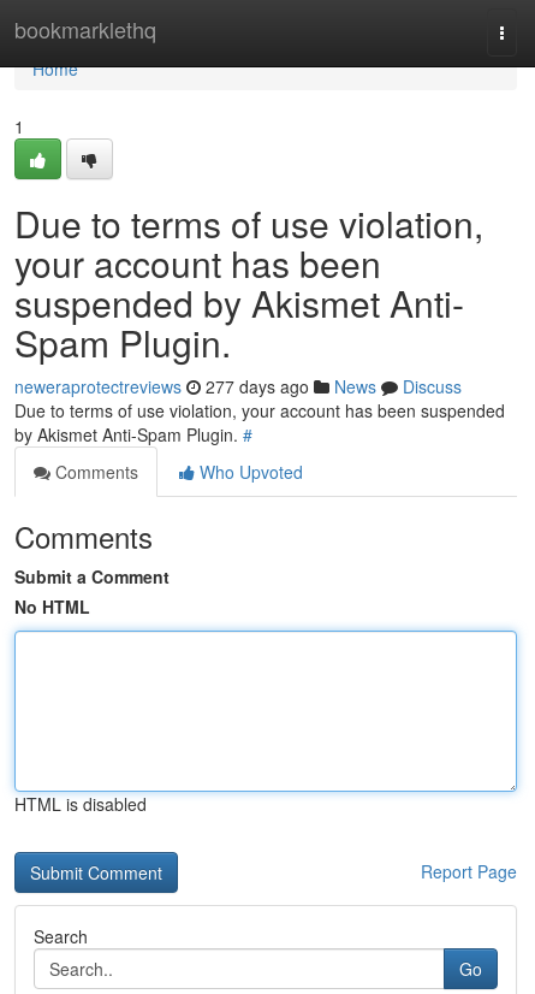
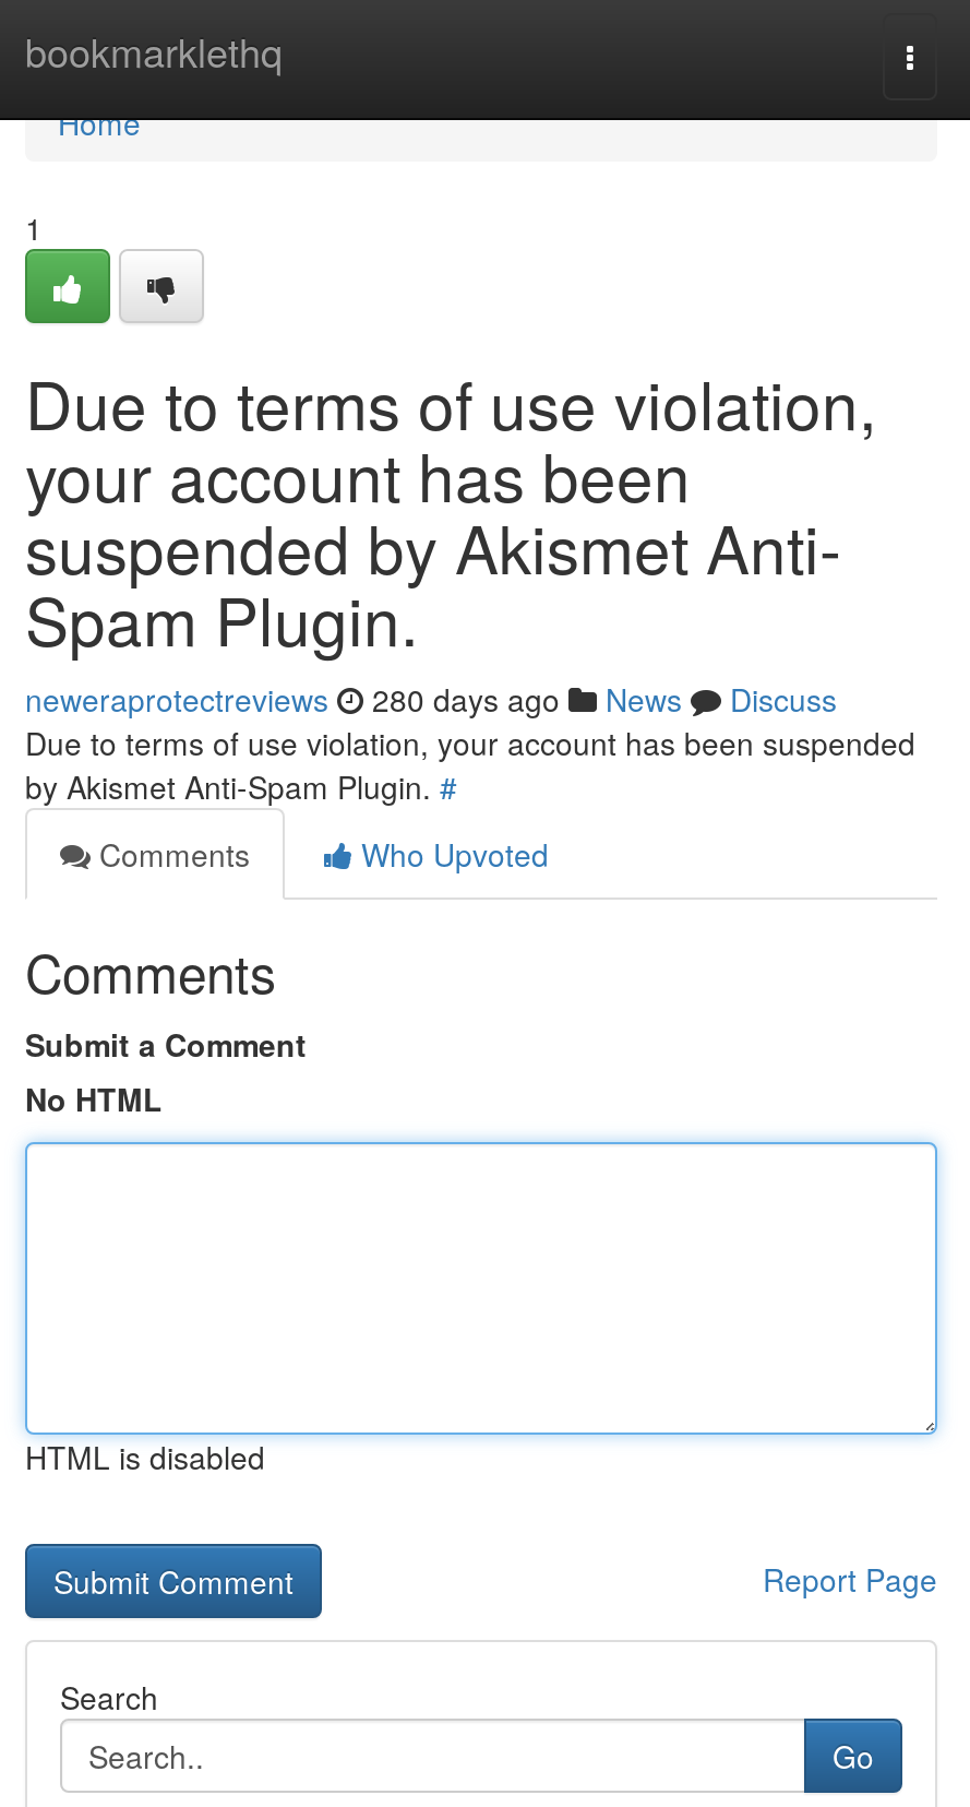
- neweraprotectreviews 277 days ago News Discuss
+ neweraprotectreviews 280 days ago News Discuss
